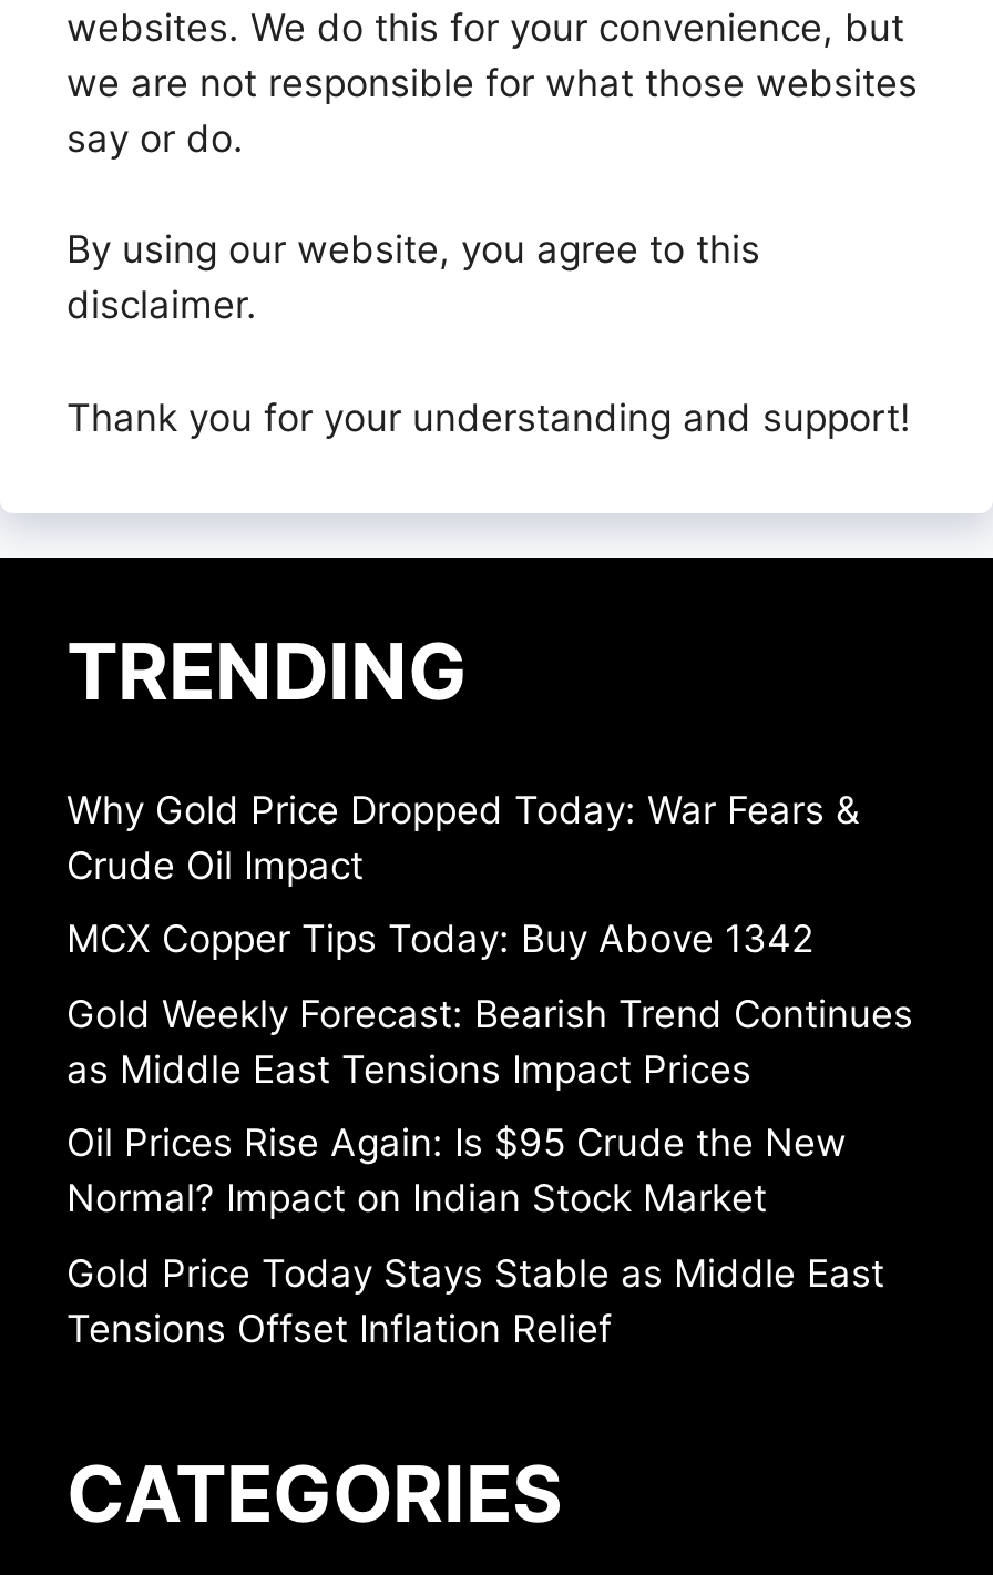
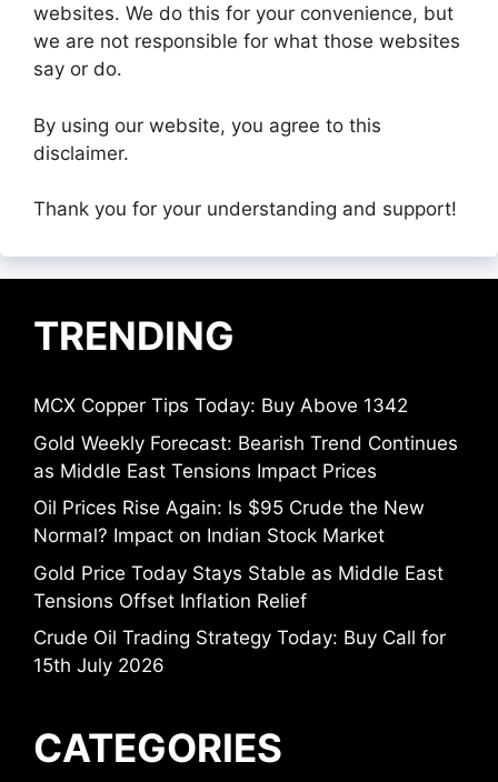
- Why Gold Price Dropped Today: War Fears &
- Crude Oil Impact

moved up: MCX Copper Tips Today: Buy Above 1342 | Gold Weekly Forecast: Bearish Trend Continues | as Middle East Tensions Impact Prices | Oil Prices Rise Again: Is $95 Crude the New | Normal? Impact on Indian Stock Market | Gold Price Today Stays Stable as Middle East | Tensions Offset Inflation Relief

+ Crude Oil Trading Strategy Today: Buy Call for
+ 15th July 2026
